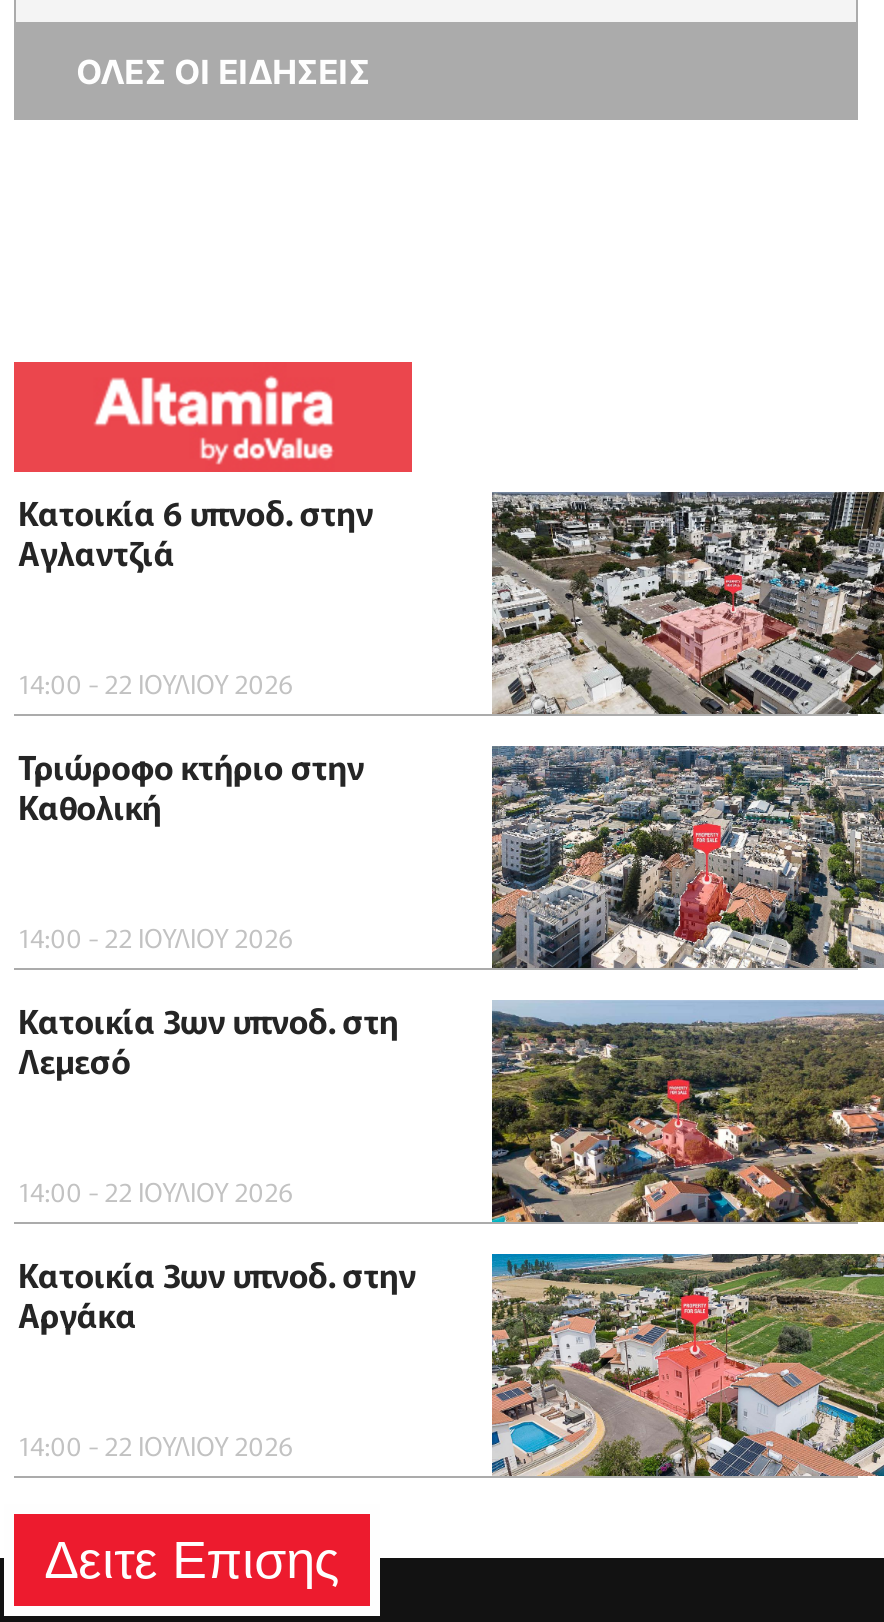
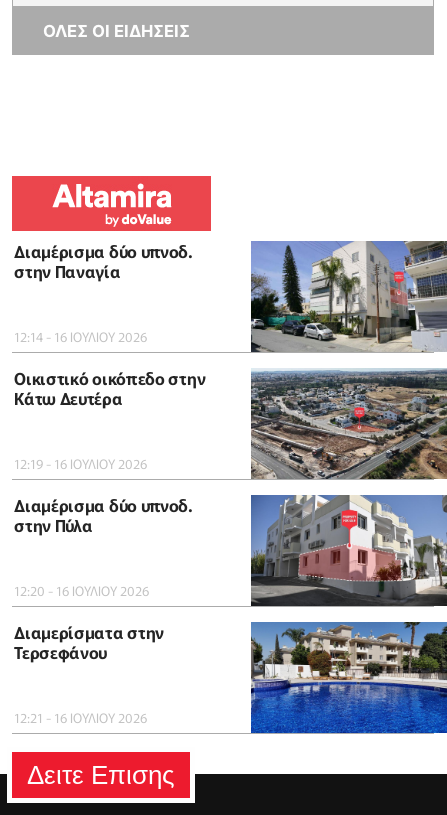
- Κατοικία 6 υπνοδ. στην
- Αγλαντζιά
+ Διαμέρισμα δύο υπνοδ.
+ στην Παναγία

- [image]
+ [image]

- 14:00 - 22 ΙΟΥΛΙΟΥ 2026
+ 12:14 - 16 ΙΟΥΛΙΟΥ 2026

- Τριώροφο κτήριο στην
- Καθολική
+ Οικιστικό οικόπεδο στην
+ Κάτω Δευτέρα

- [image]
+ [image]

- 14:00 - 22 ΙΟΥΛΙΟΥ 2026
+ 12:19 - 16 ΙΟΥΛΙΟΥ 2026

- Κατοικία 3ων υπνοδ. στη
- Λεμεσό
+ Διαμέρισμα δύο υπνοδ.
+ στην Πύλα

- [image]
+ [image]

- 14:00 - 22 ΙΟΥΛΙΟΥ 2026
+ 12:20 - 16 ΙΟΥΛΙΟΥ 2026

- Κατοικία 3ων υπνοδ. στην
- Αργάκα
+ Διαμερίσματα στην
+ Τερσεφάνου

- [image]
+ [image]

- 14:00 - 22 ΙΟΥΛΙΟΥ 2026
+ 12:21 - 16 ΙΟΥΛΙΟΥ 2026
